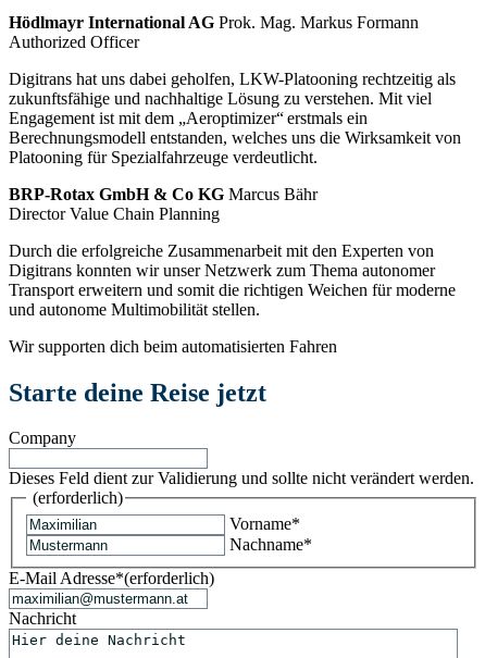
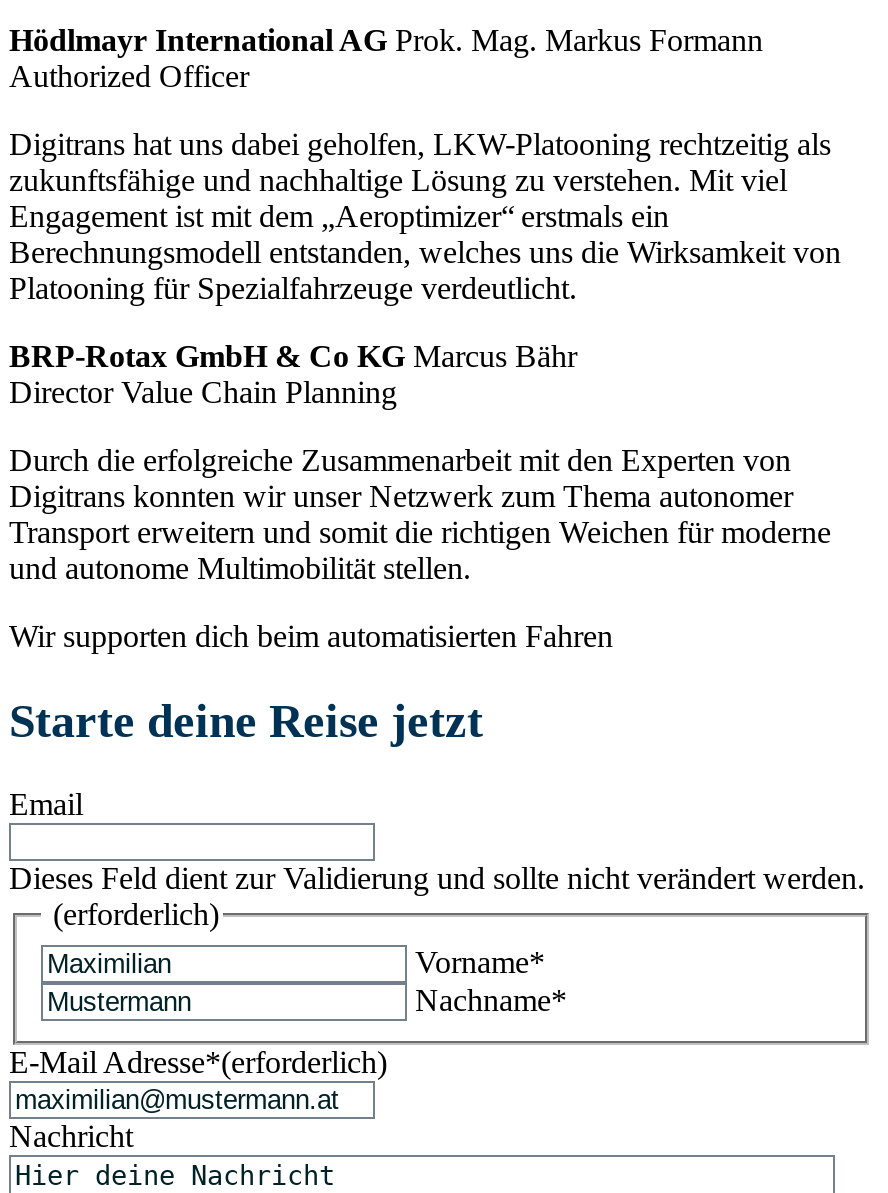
- Company
+ Email
